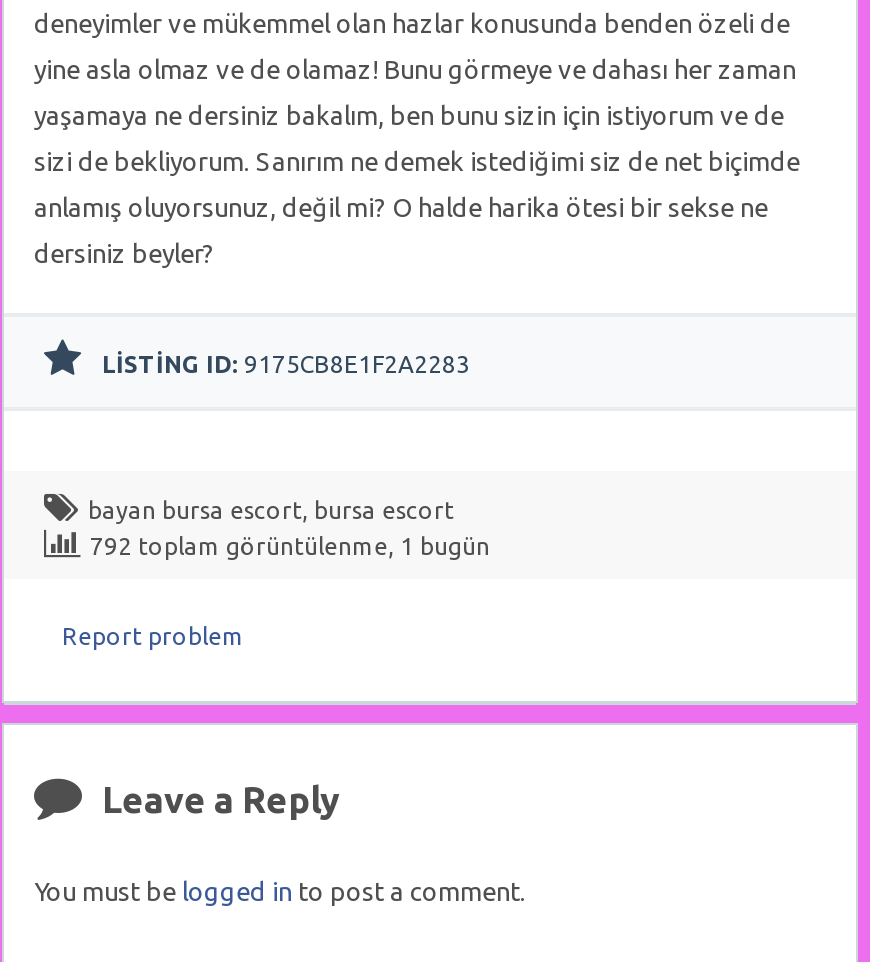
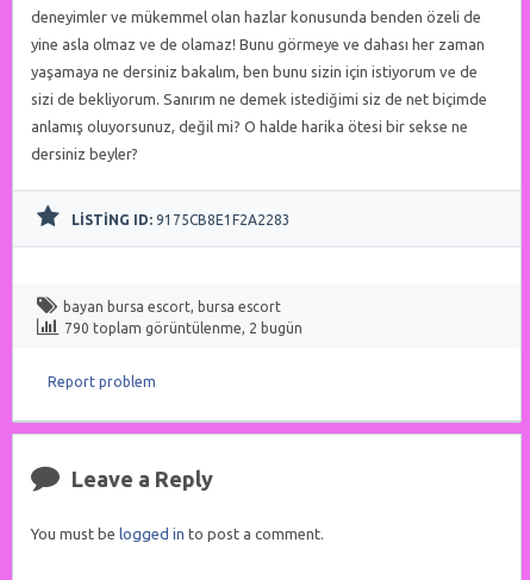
- 792 toplam görüntülenme, 1 bugün
+ 790 toplam görüntülenme, 2 bugün
